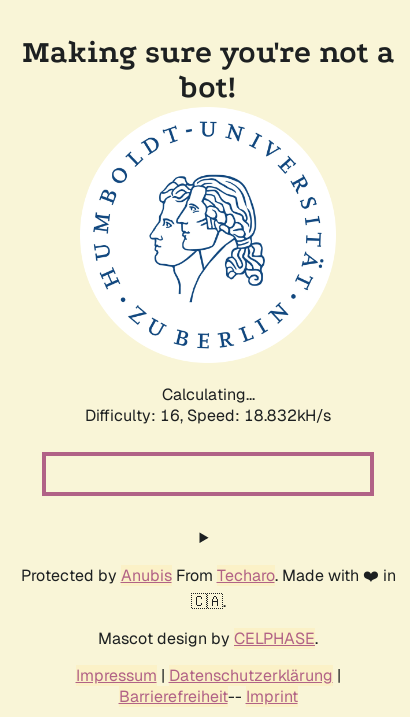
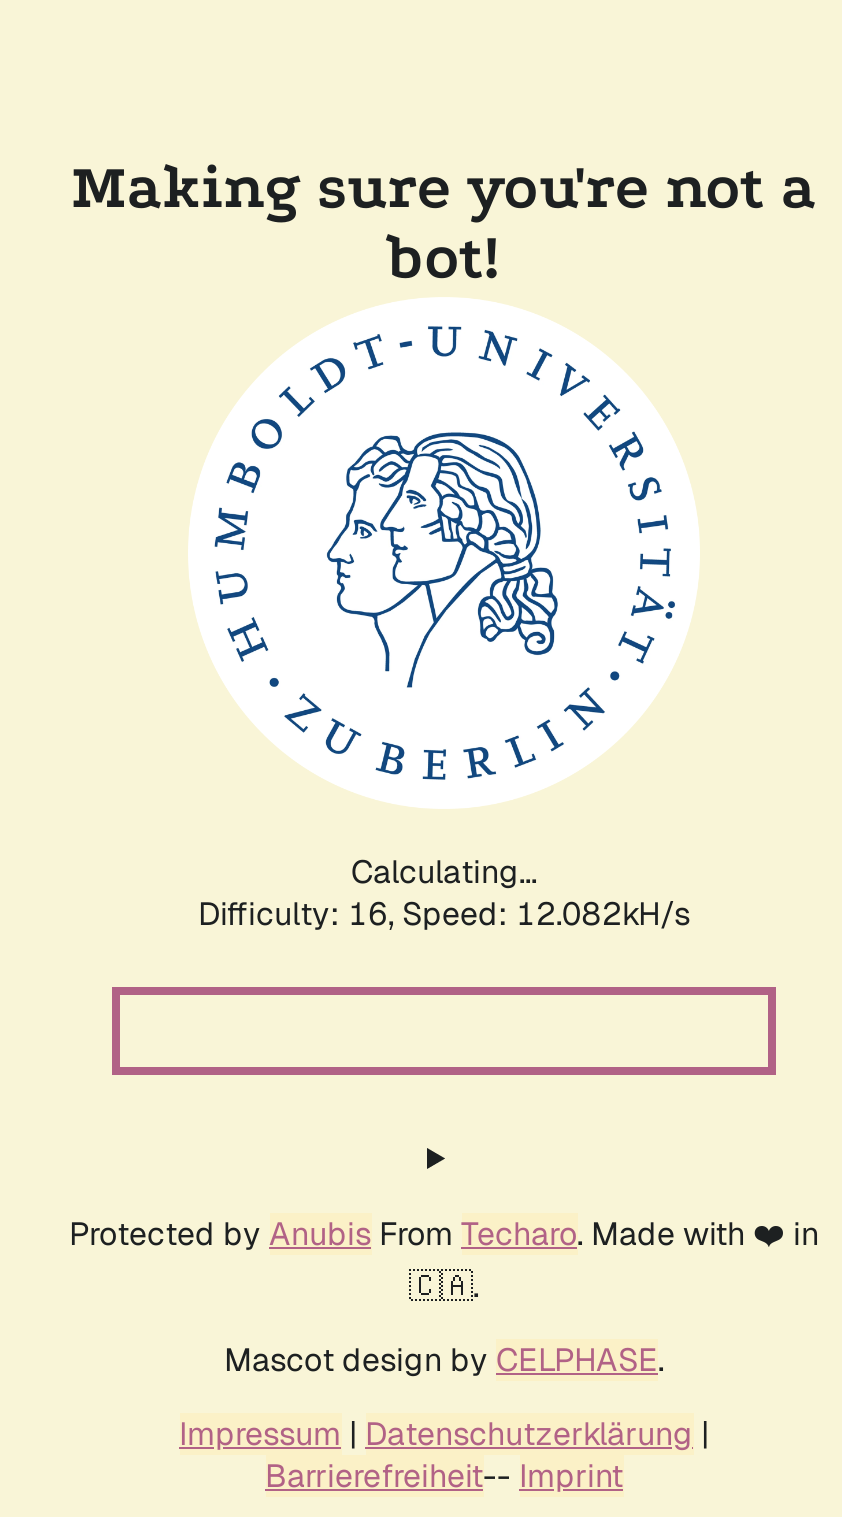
- Difficulty: 16, Speed: 18.832kH/s
+ Difficulty: 16, Speed: 12.082kH/s
